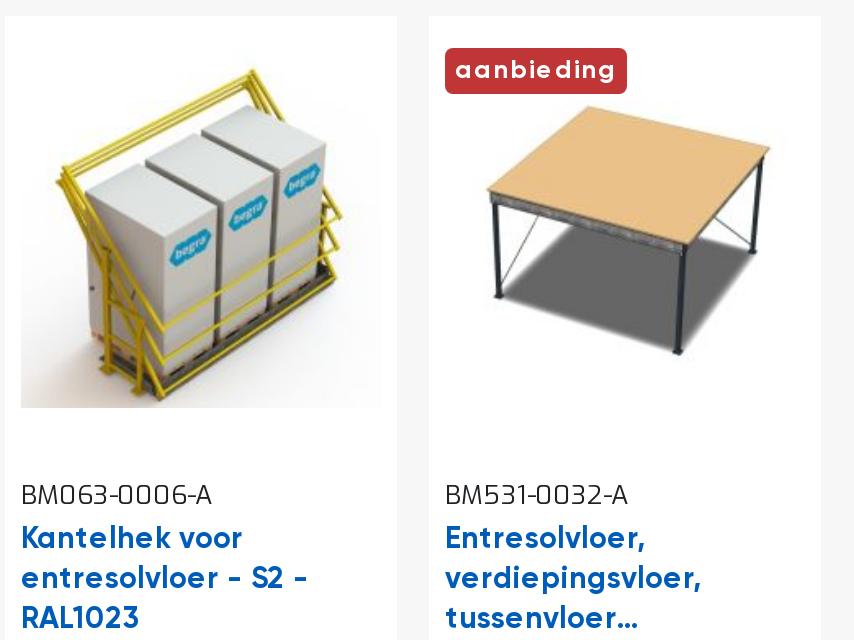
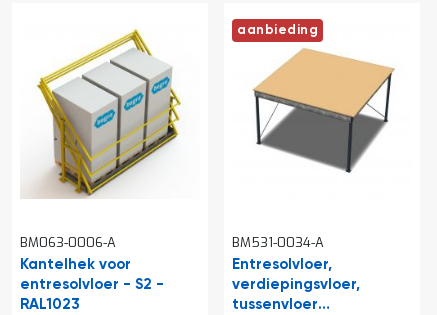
- BM531-0032-A
+ BM531-0034-A
